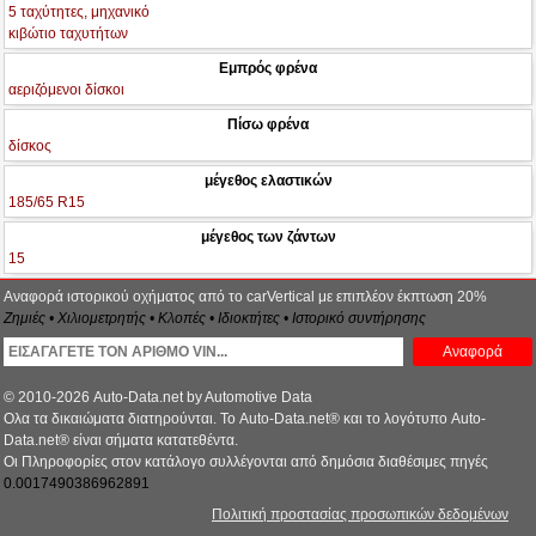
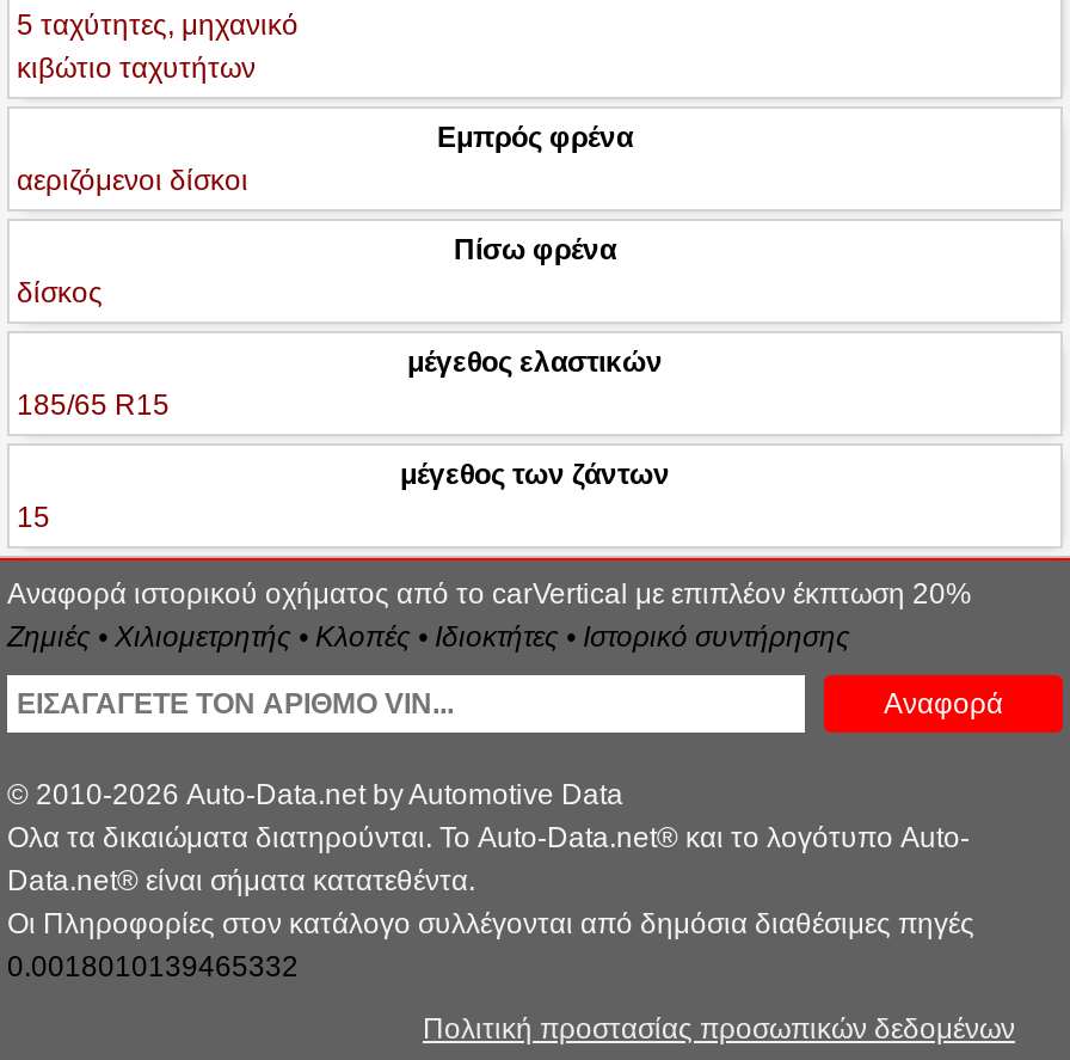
- 0.0017490386962891
+ 0.0018010139465332
